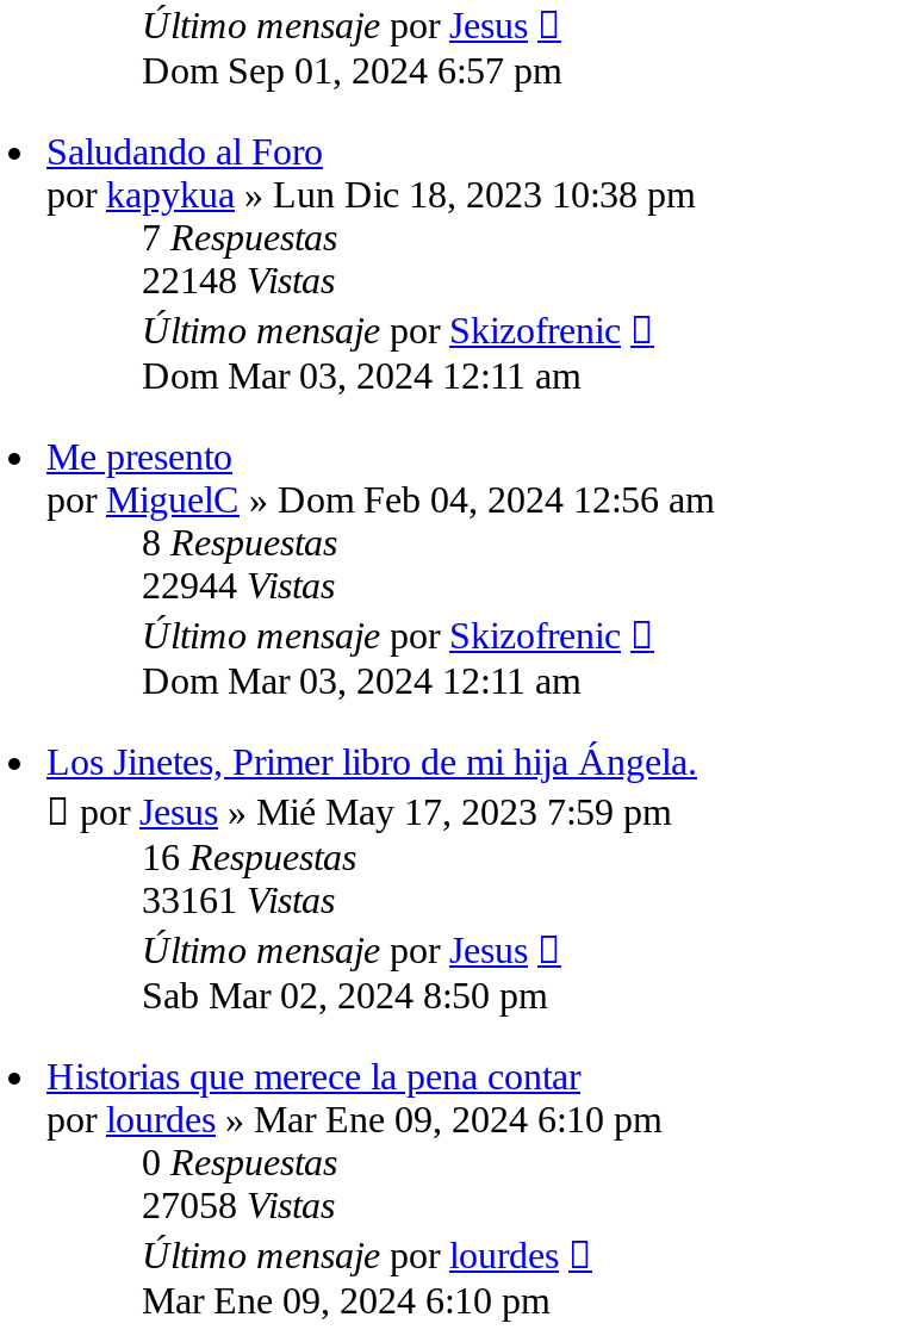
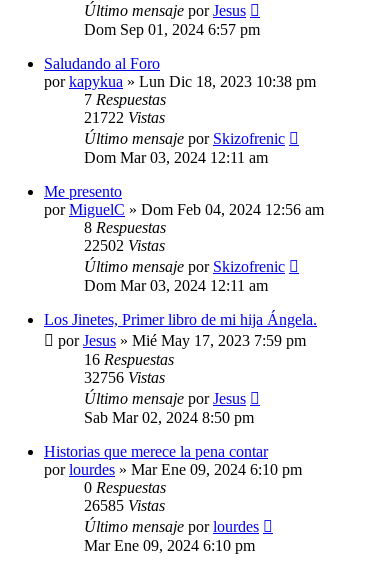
- 22148 Vistas
+ 21722 Vistas

- 22944 Vistas
+ 22502 Vistas

- 33161 Vistas
+ 32756 Vistas

- 27058 Vistas
+ 26585 Vistas
